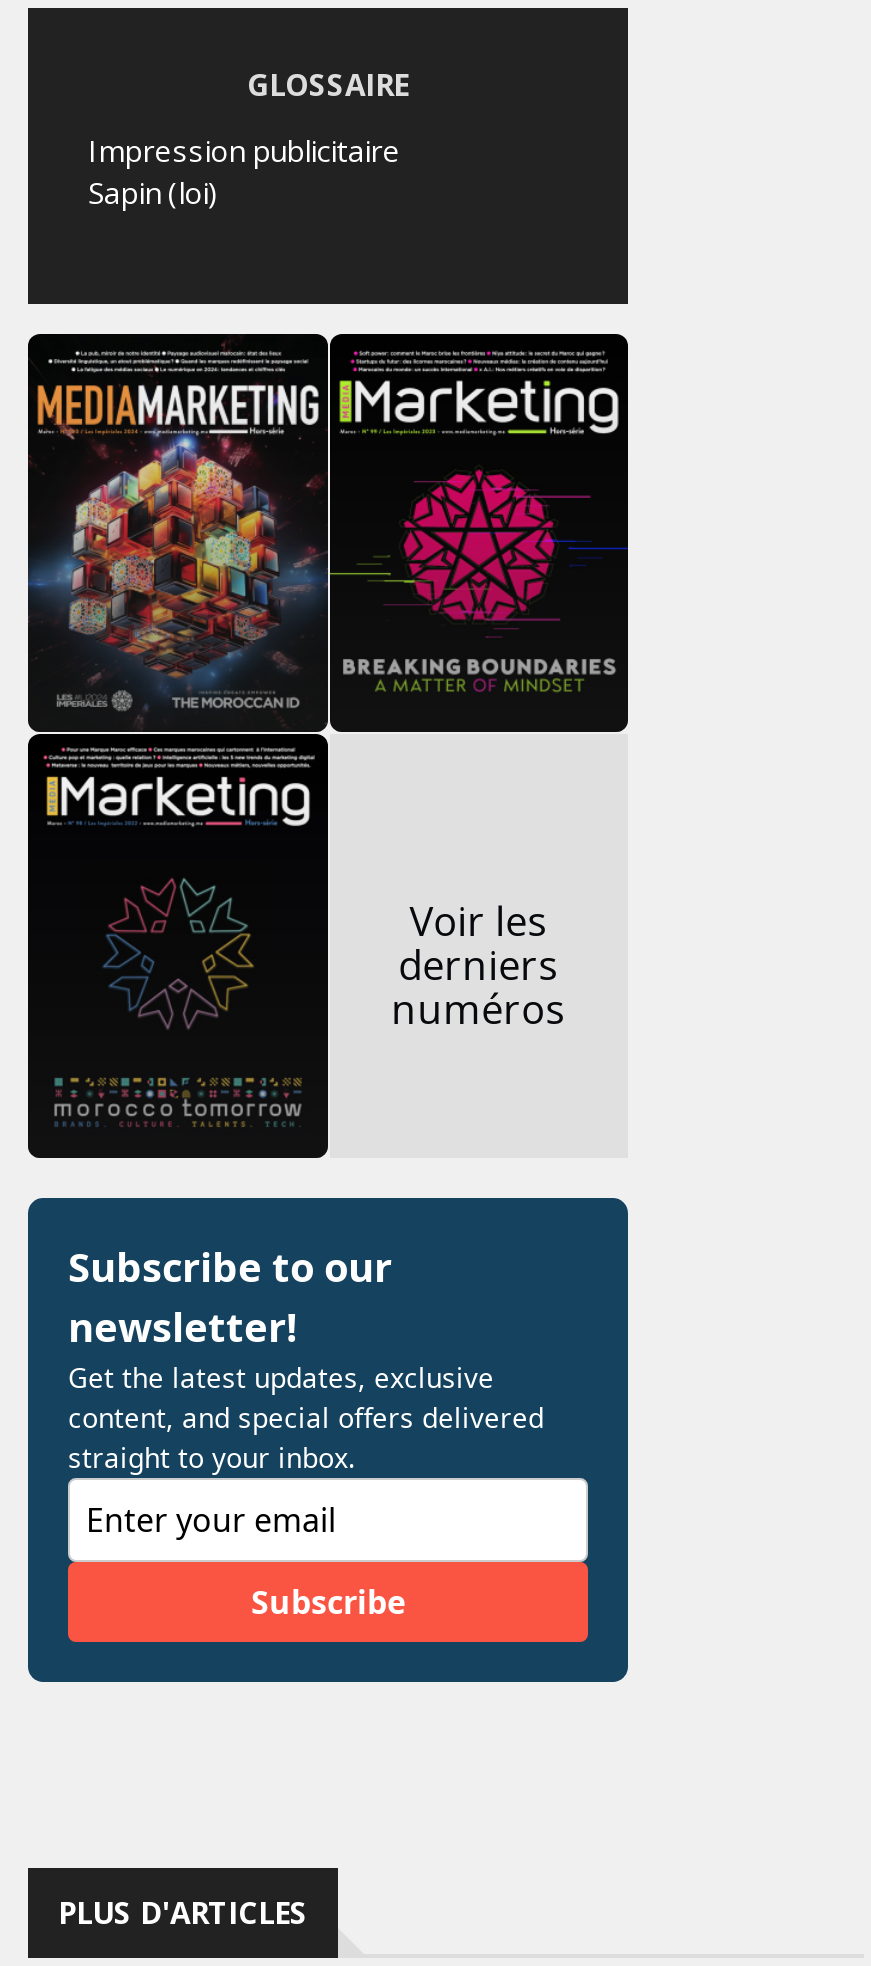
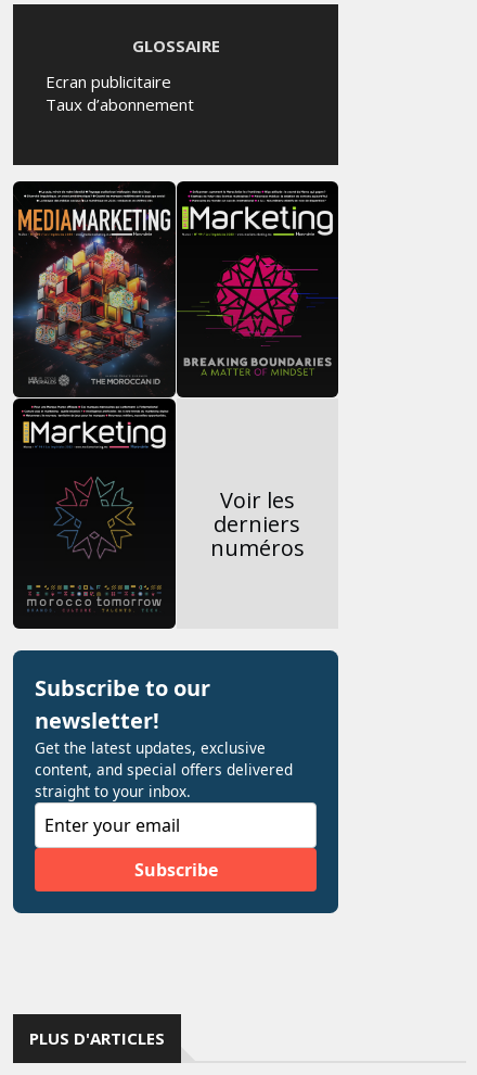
- Impression publicitaire
- Sapin (loi)
+ Ecran publicitaire
+ Taux d’abonnement
